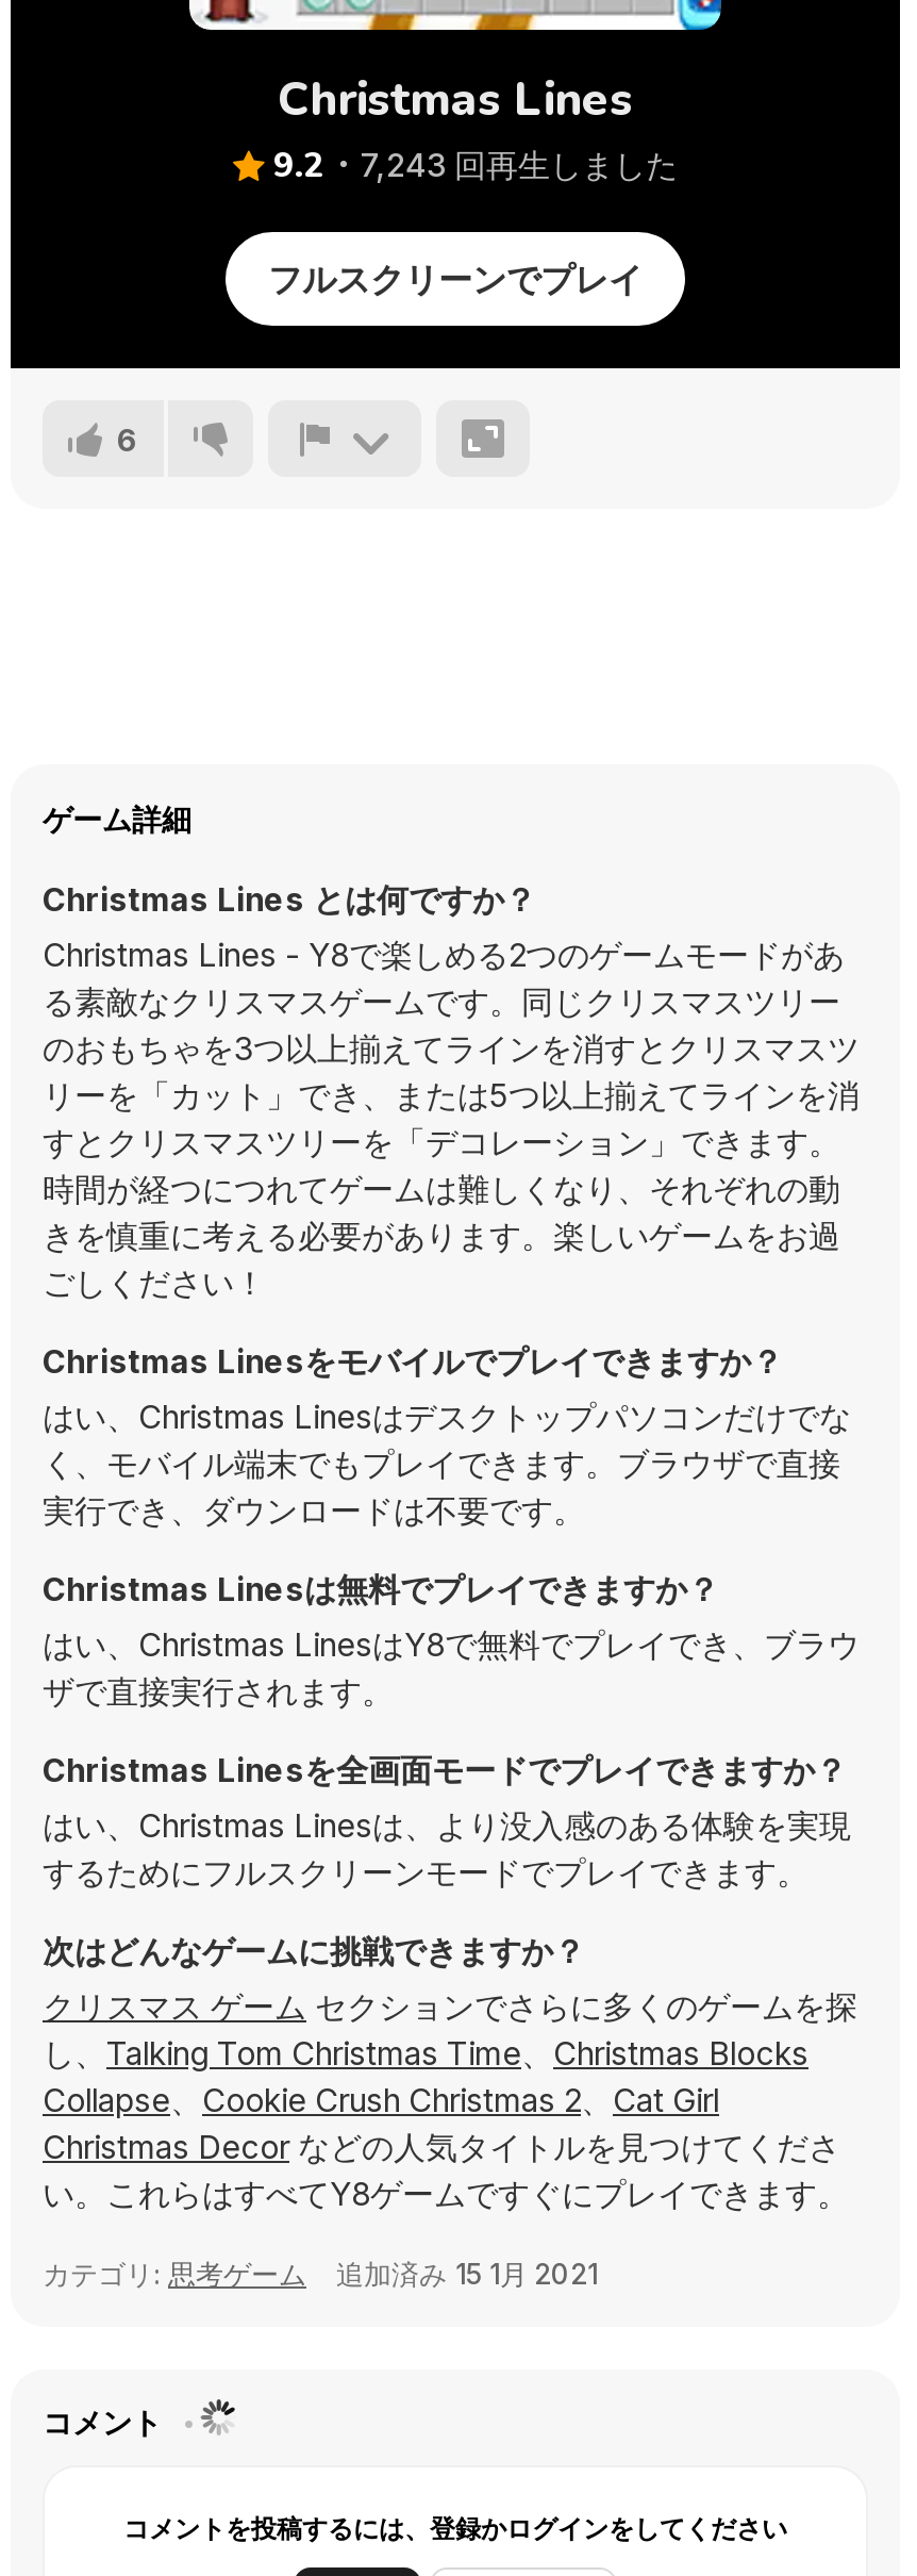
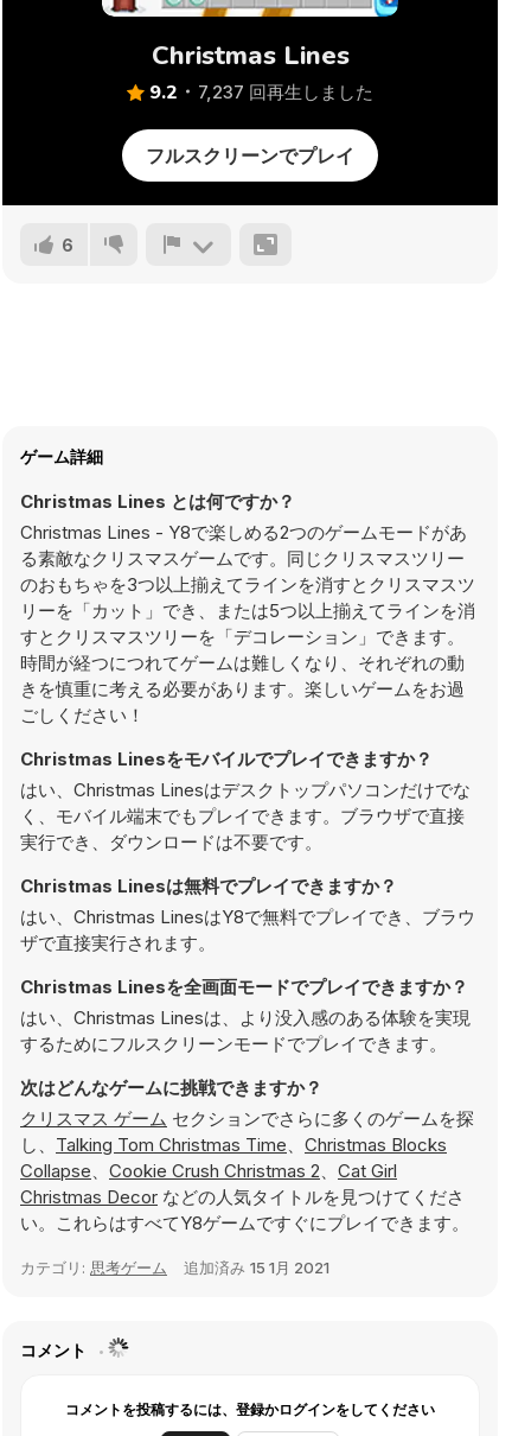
- 7,243 回再生しました
+ 7,237 回再生しました
